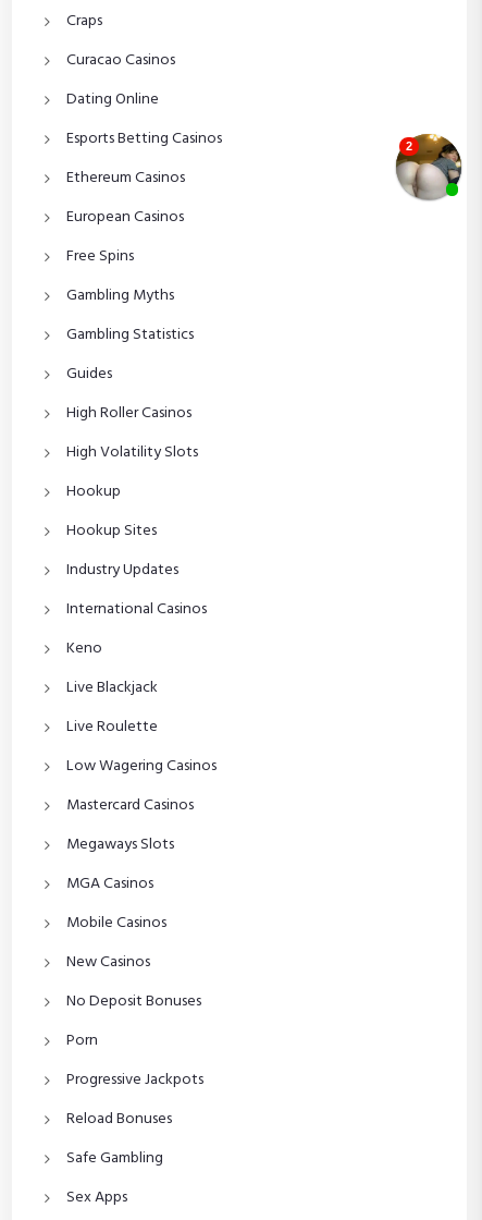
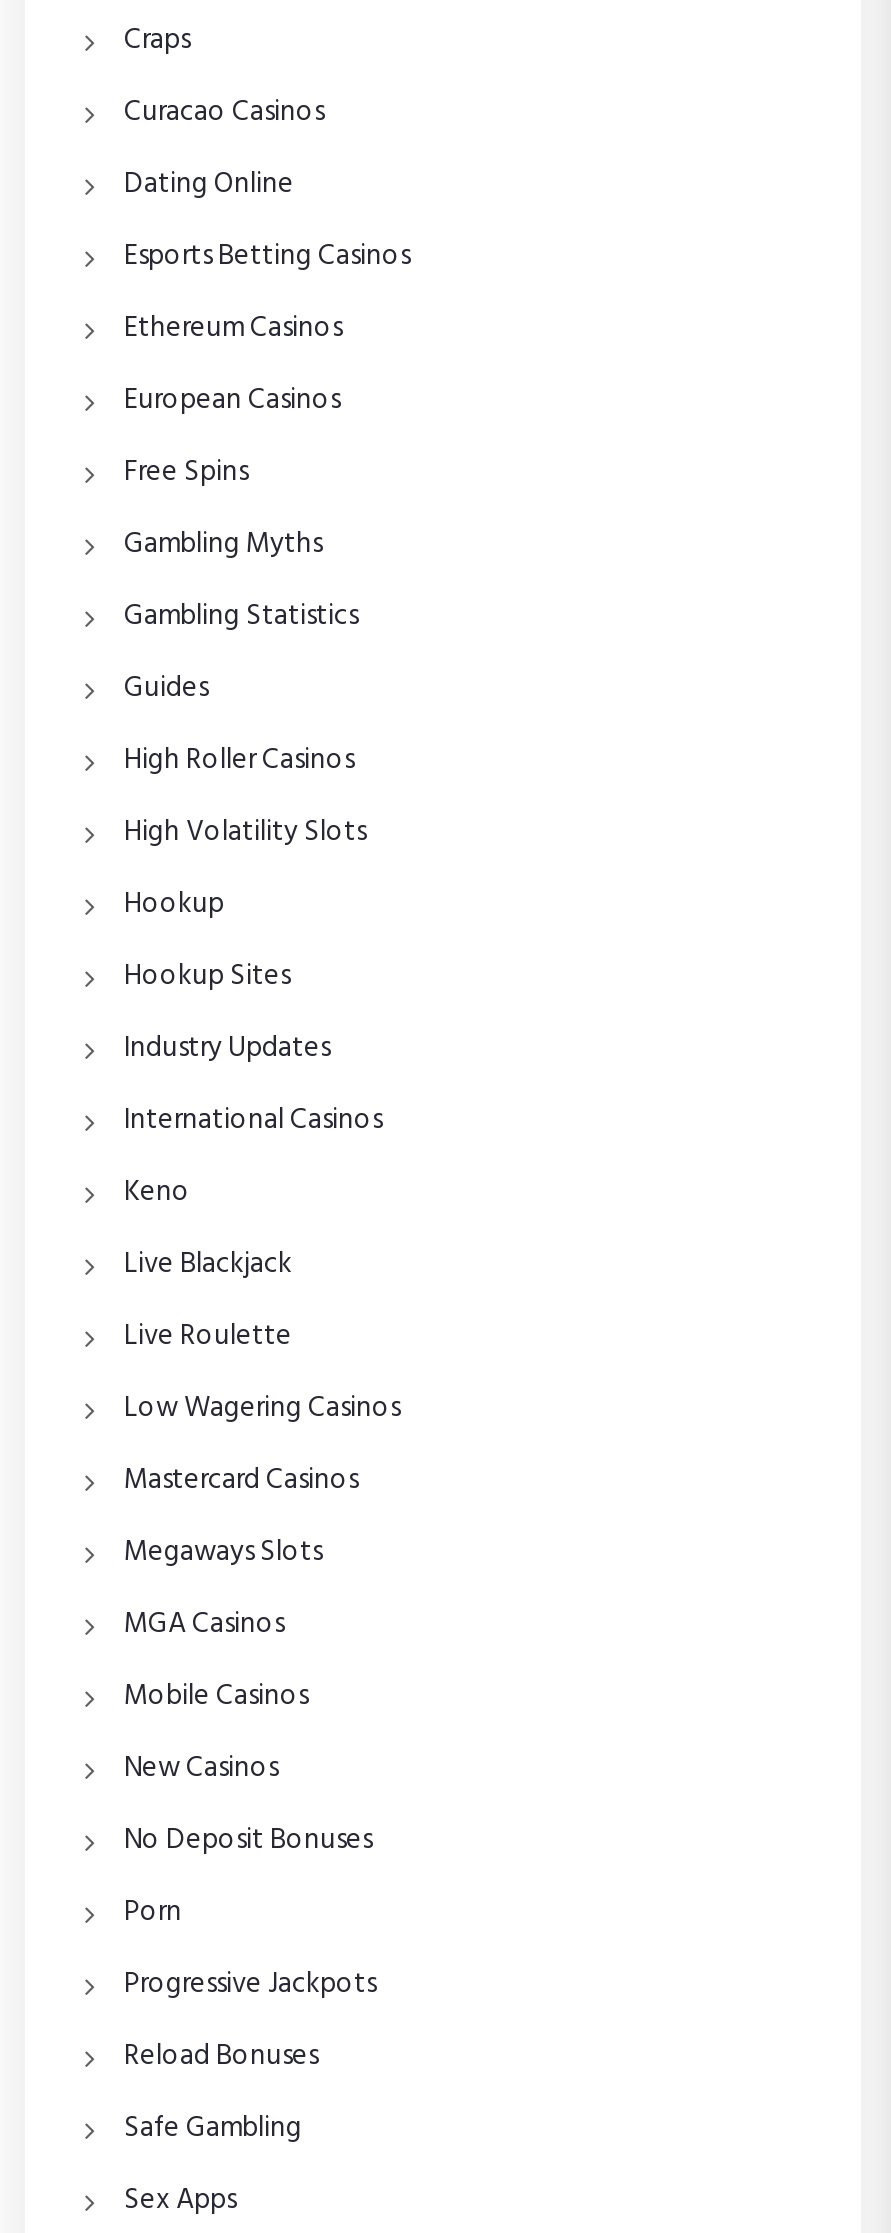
- [image]
